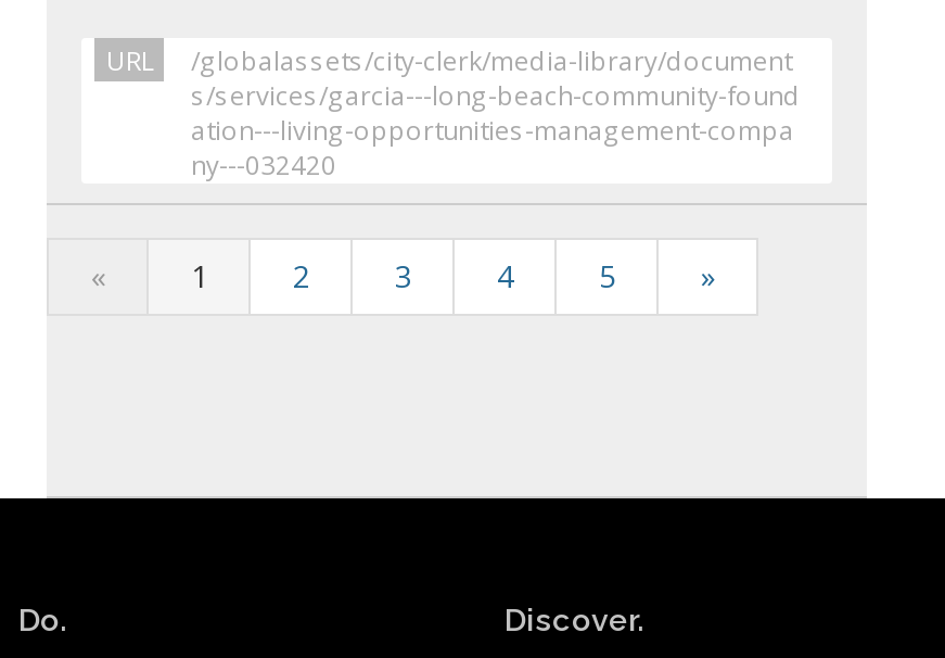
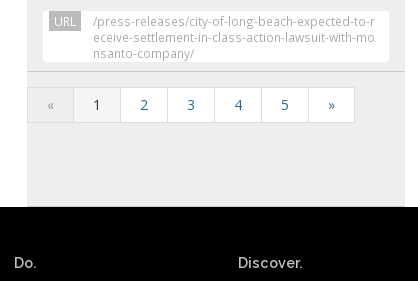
- /globalassets/city-clerk/media-library/document
- s/services/garcia---long-beach-community-found
- ation---living-opportunities-management-compa
- ny---032420
+ /press-releases/city-of-long-beach-expected-to-r
+ eceive-settlement-in-class-action-lawsuit-with-mo
+ nsanto-company/
